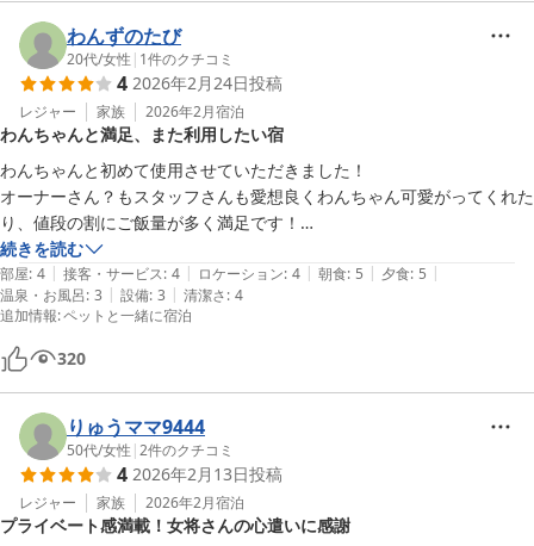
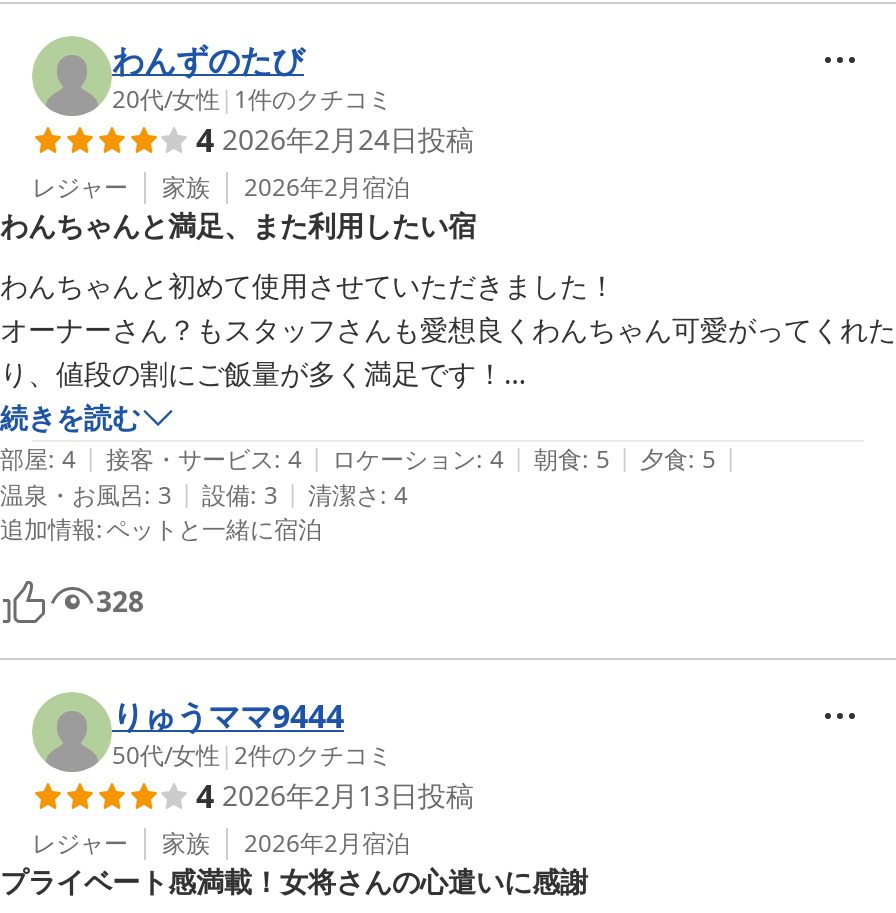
- 320
+ 328
